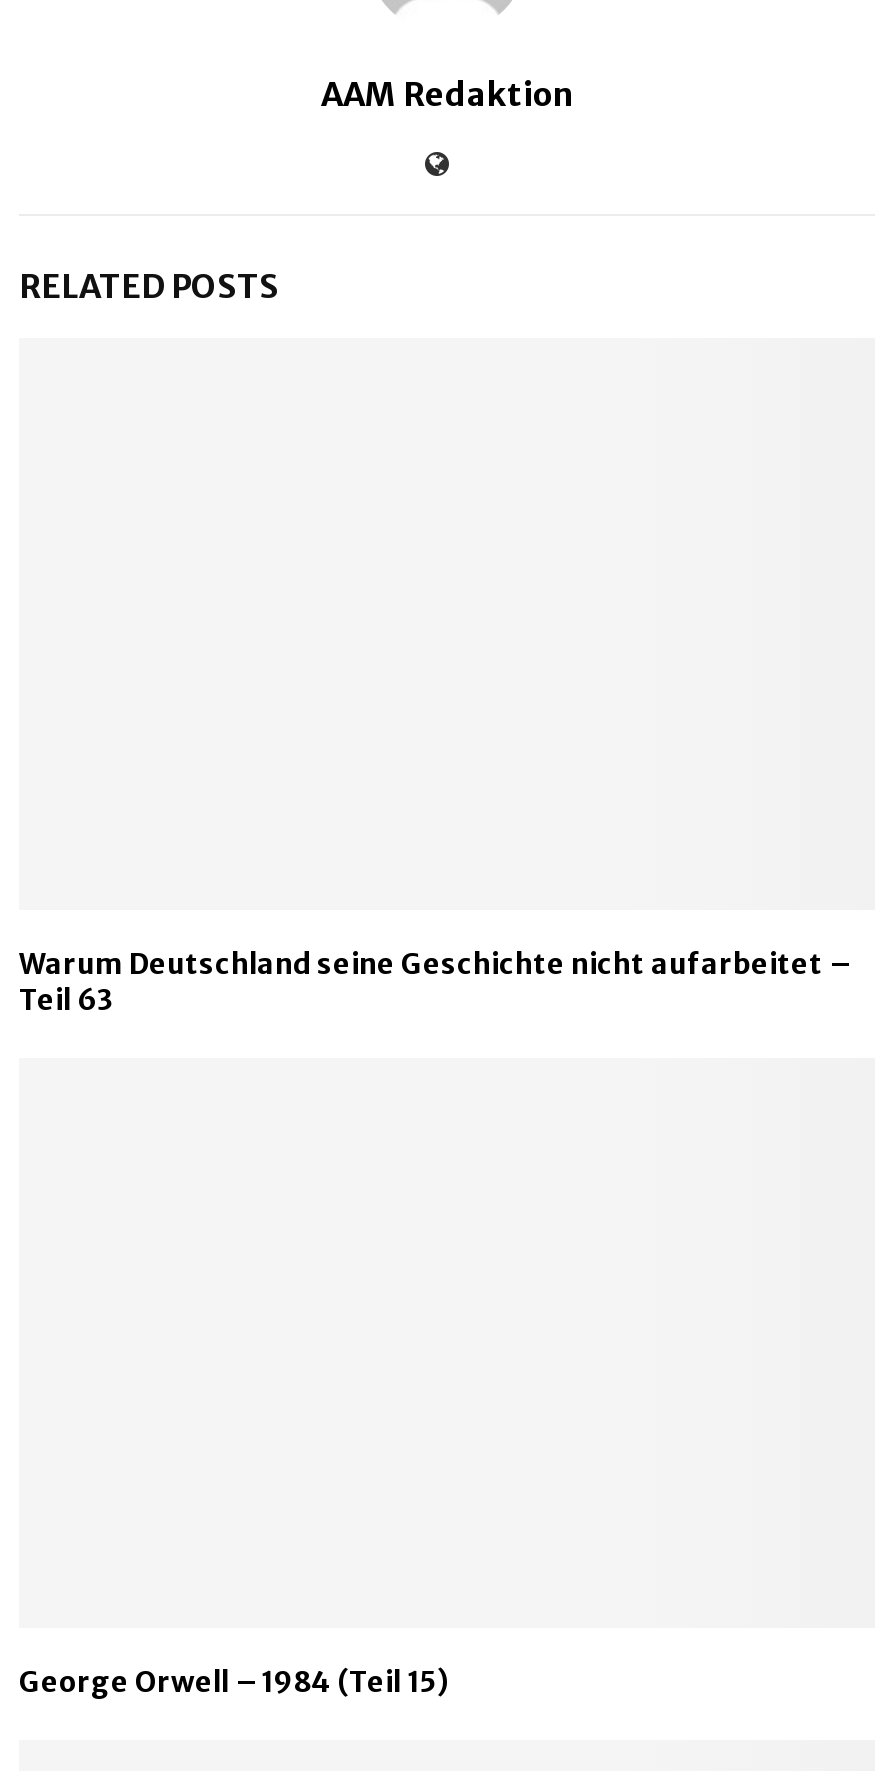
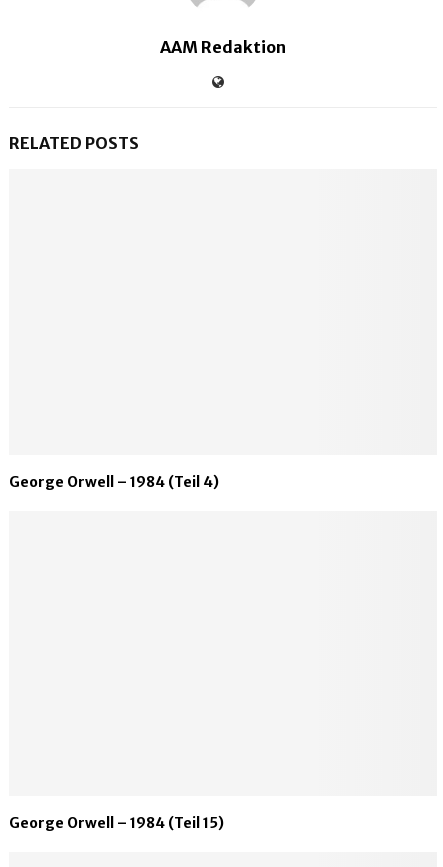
- Warum Deutschland seine Geschichte nicht aufarbeitet –
- Teil 63
+ George Orwell – 1984 (Teil 4)
